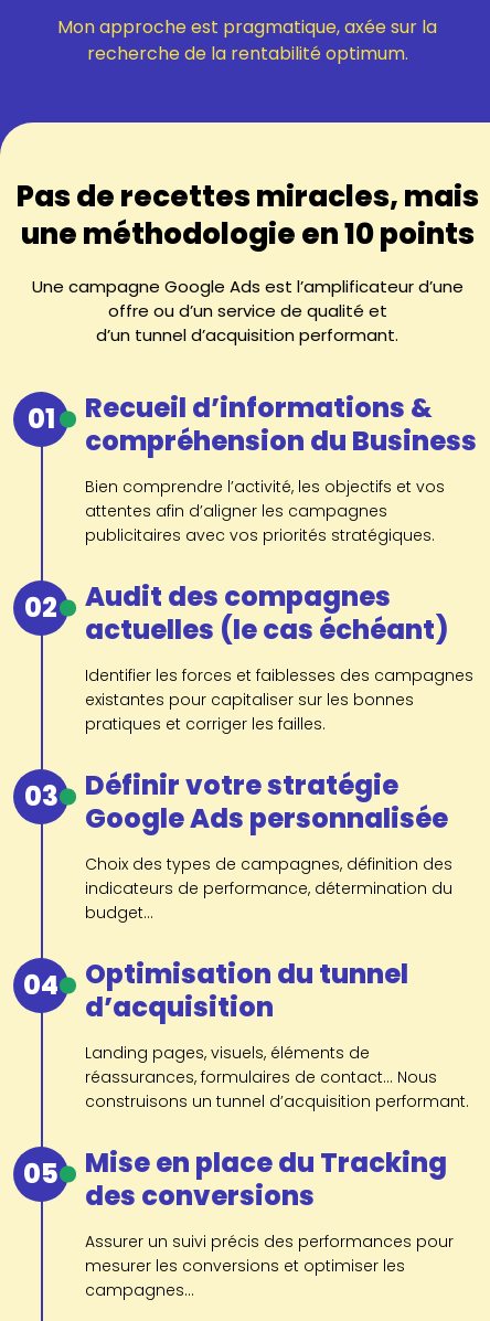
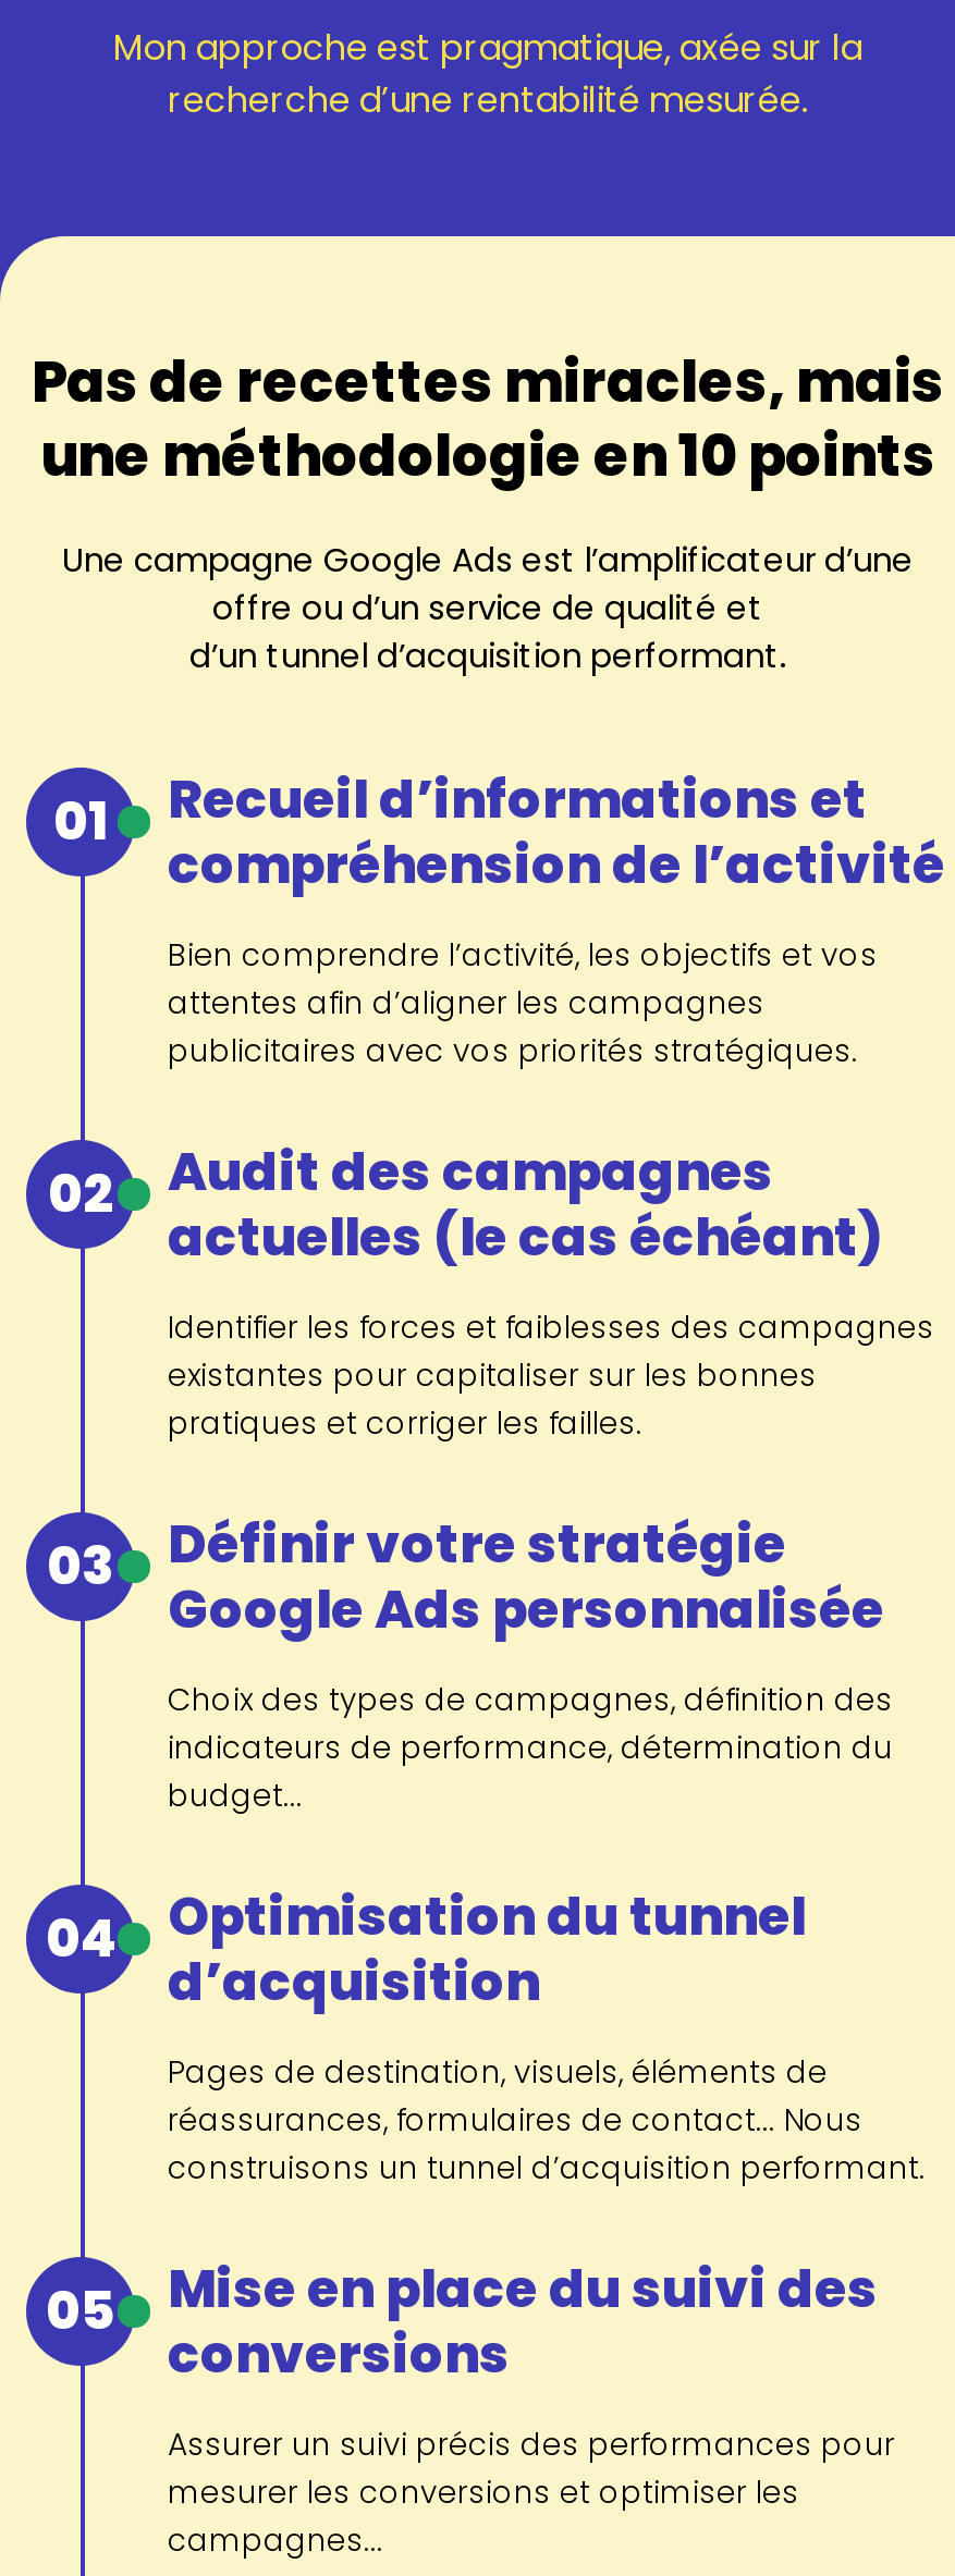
- recherche de la rentabilité optimum.
+ recherche d’une rentabilité mesurée.

- Recueil d’informations &
+ Recueil d’informations et

- compréhension du Business
+ compréhension de l’activité

- Audit des compagnes
+ Audit des campagnes

- Landing pages, visuels, éléments de
+ Pages de destination, visuels, éléments de

- Mise en place du Tracking
- des conversions
+ Mise en place du suivi des
+ conversions
